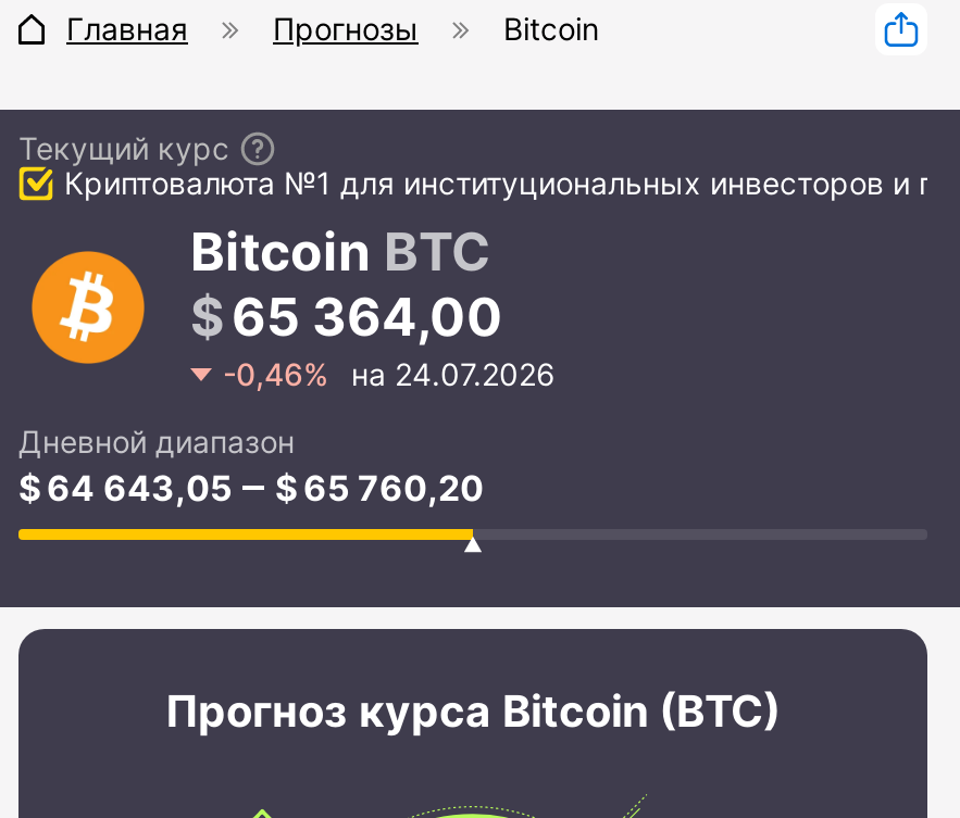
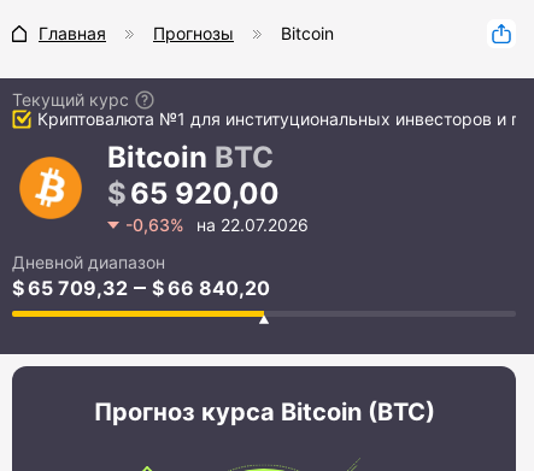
- 65 364,00
+ 65 920,00

- -0,46% на 24.07.2026
+ -0,63% на 22.07.2026

- 64 643,05
+ 65 709,32

- 65 760,20
+ 66 840,20
